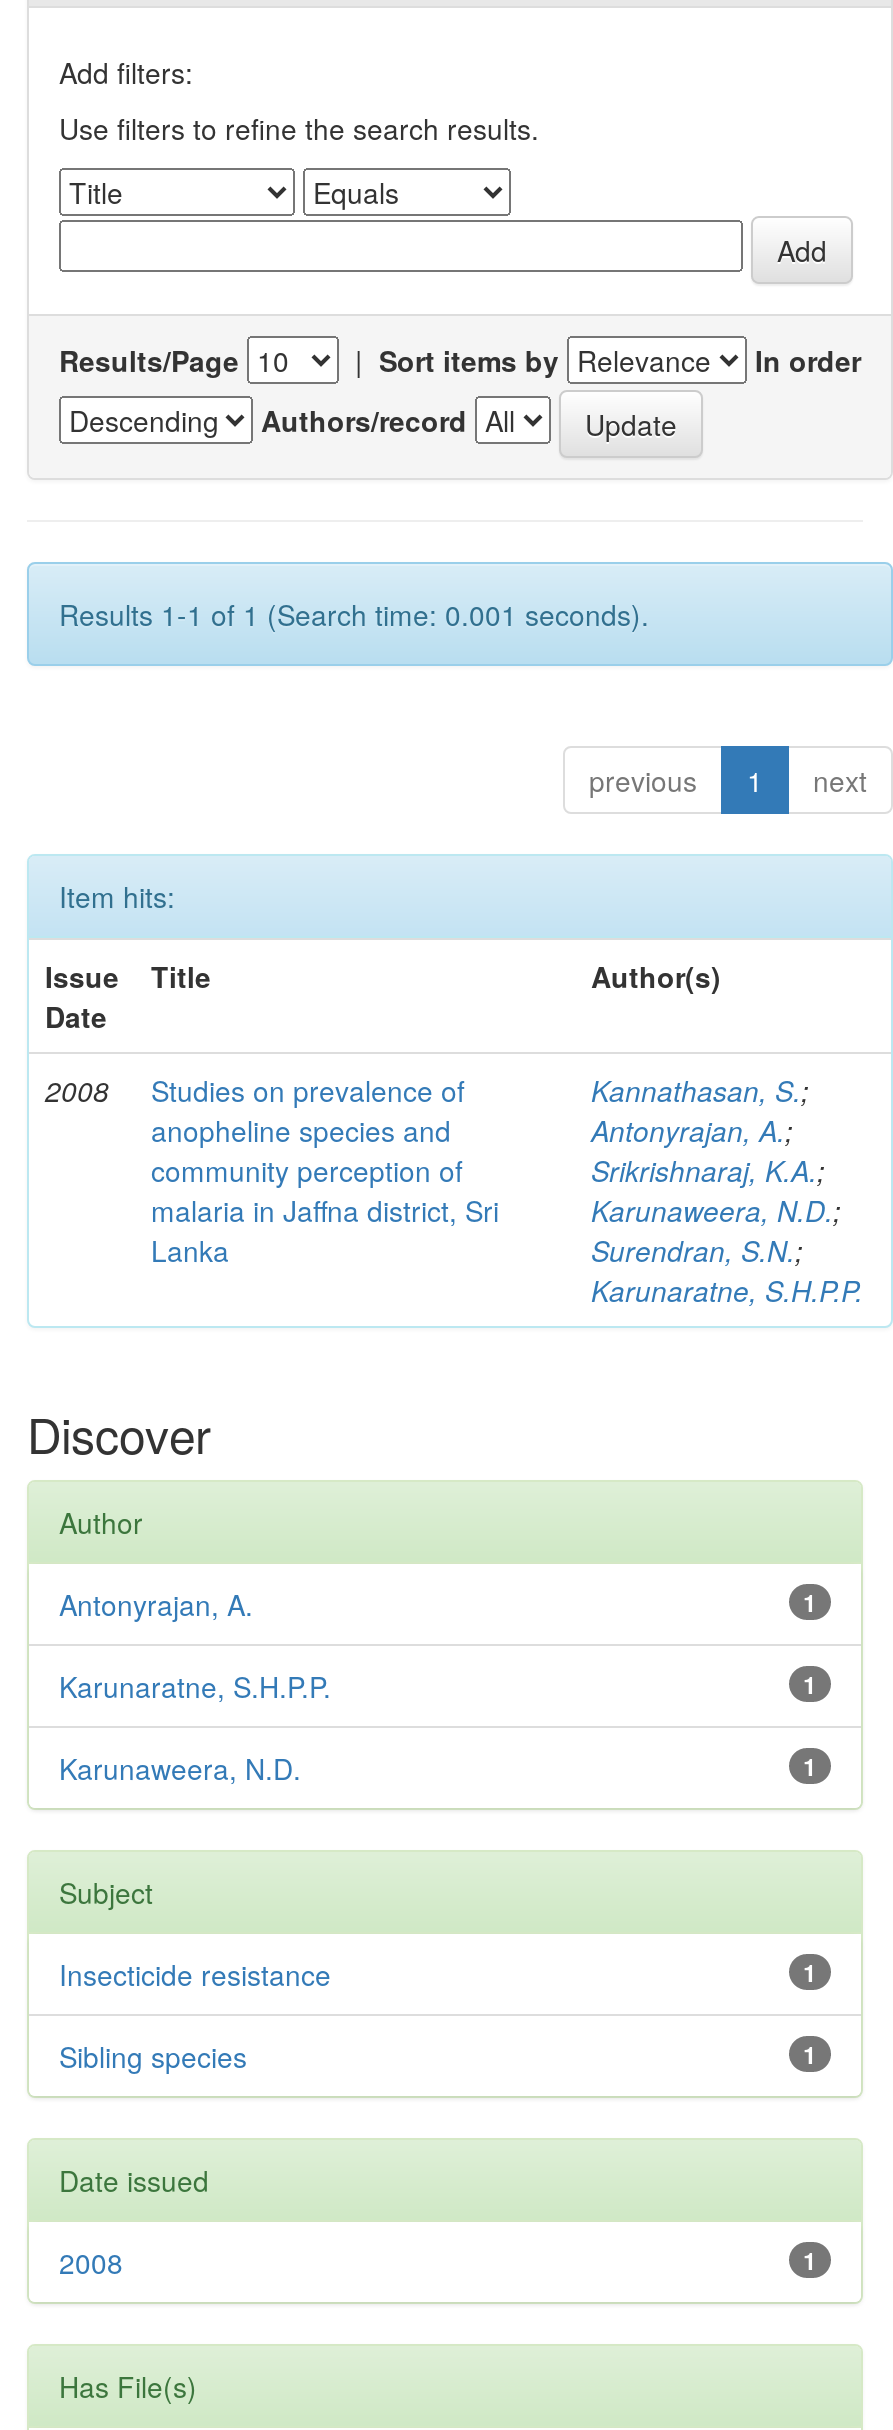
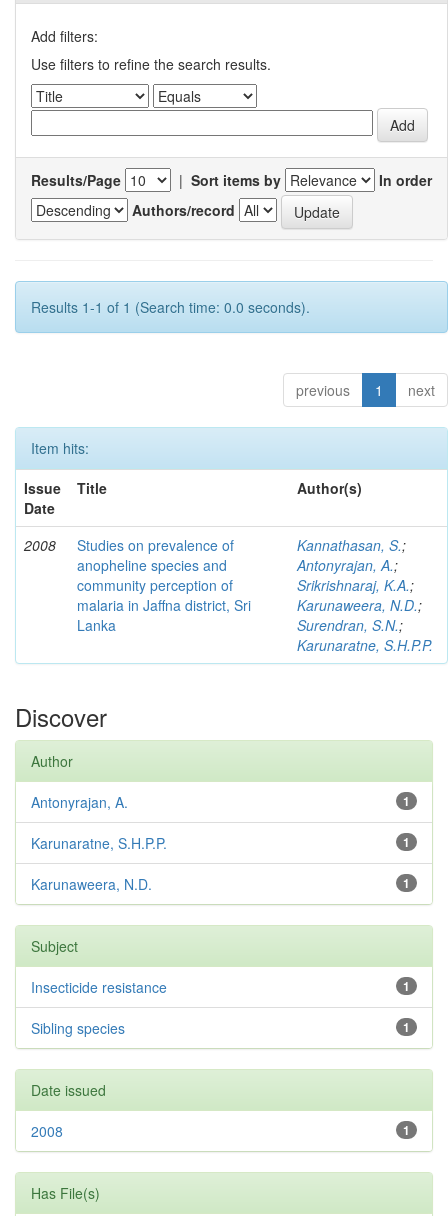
- Results 1-1 of 1 (Search time: 0.001 seconds).
+ Results 1-1 of 1 (Search time: 0.0 seconds).
